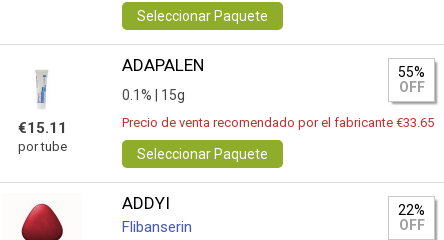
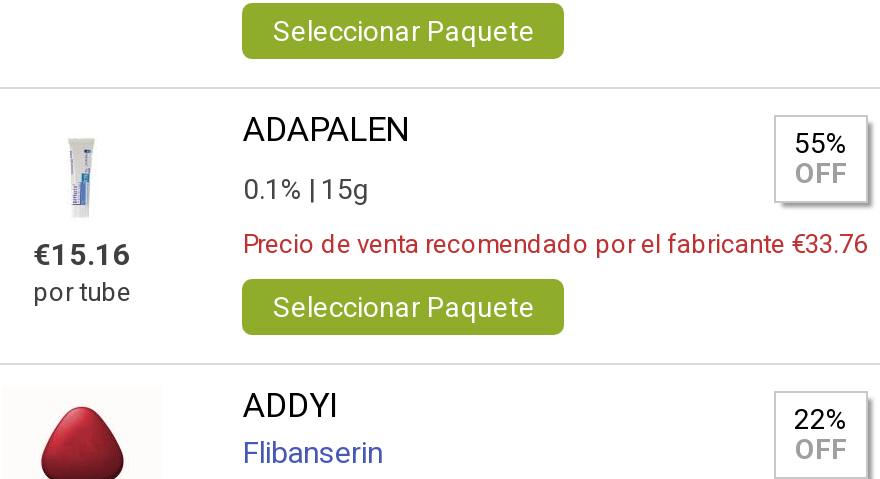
- €15.11
+ €15.16

- Precio de venta recomendado por el fabricante €33.65
+ Precio de venta recomendado por el fabricante €33.76
